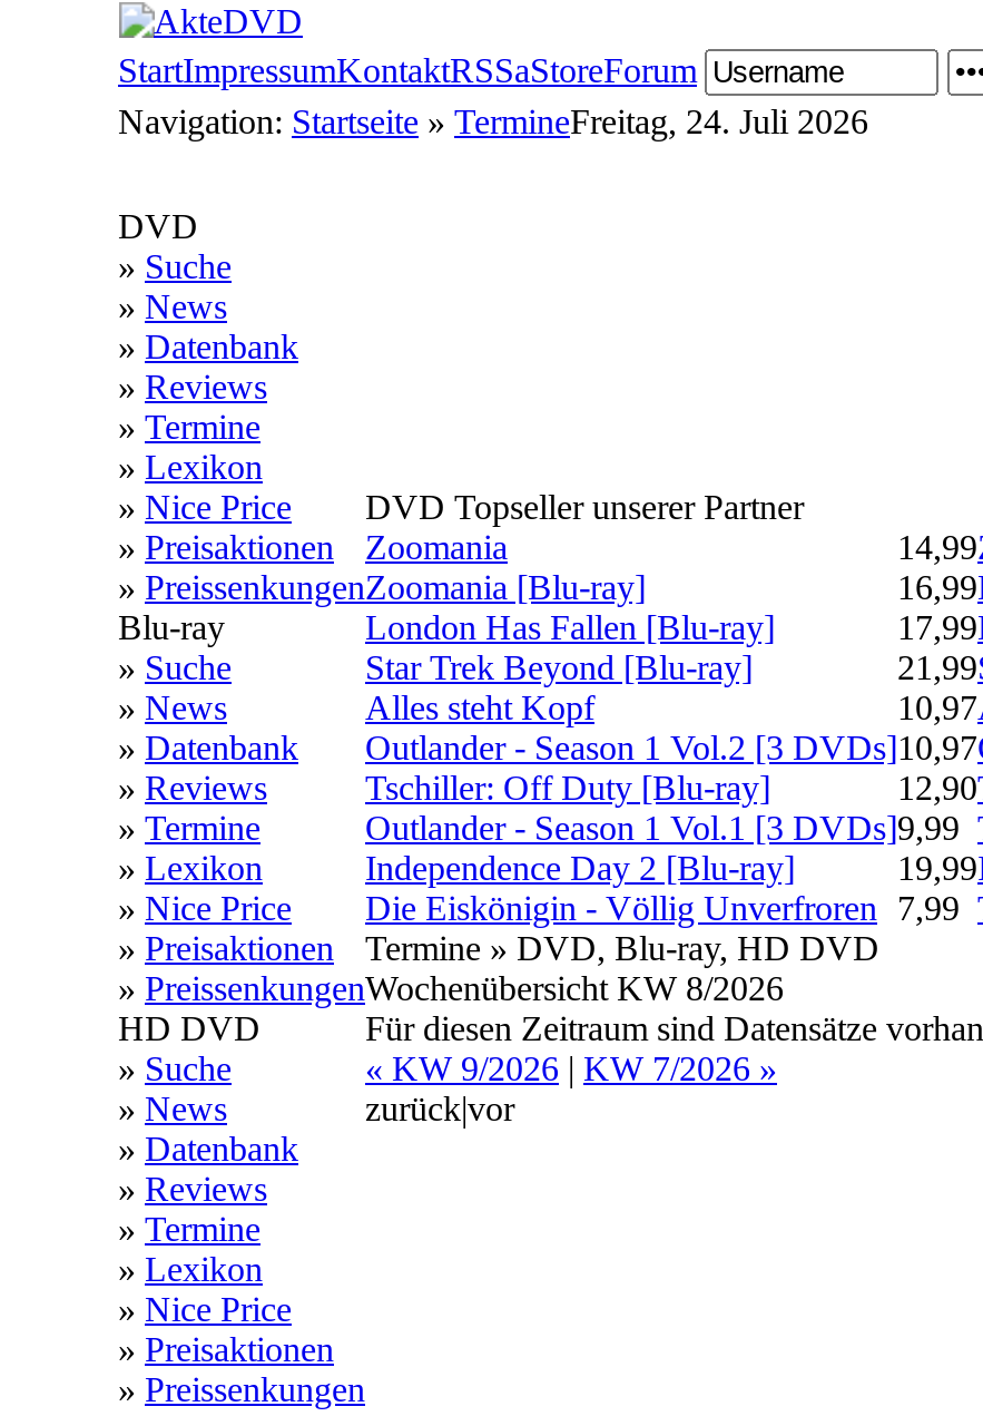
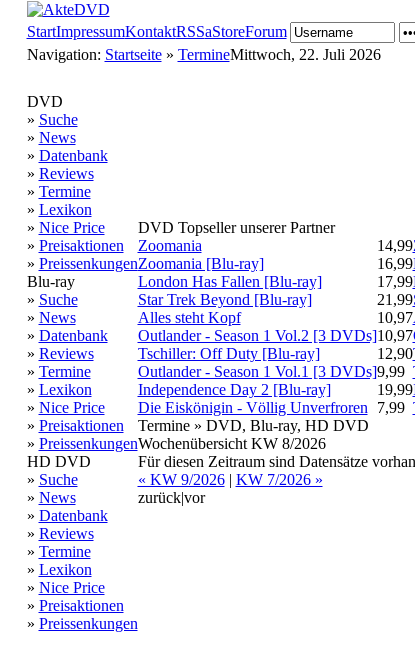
- Navigation: Startseite» TermineFreitag, 24. Juli 2026
+ Navigation: Startseite» TermineMittwoch, 22. Juli 2026
